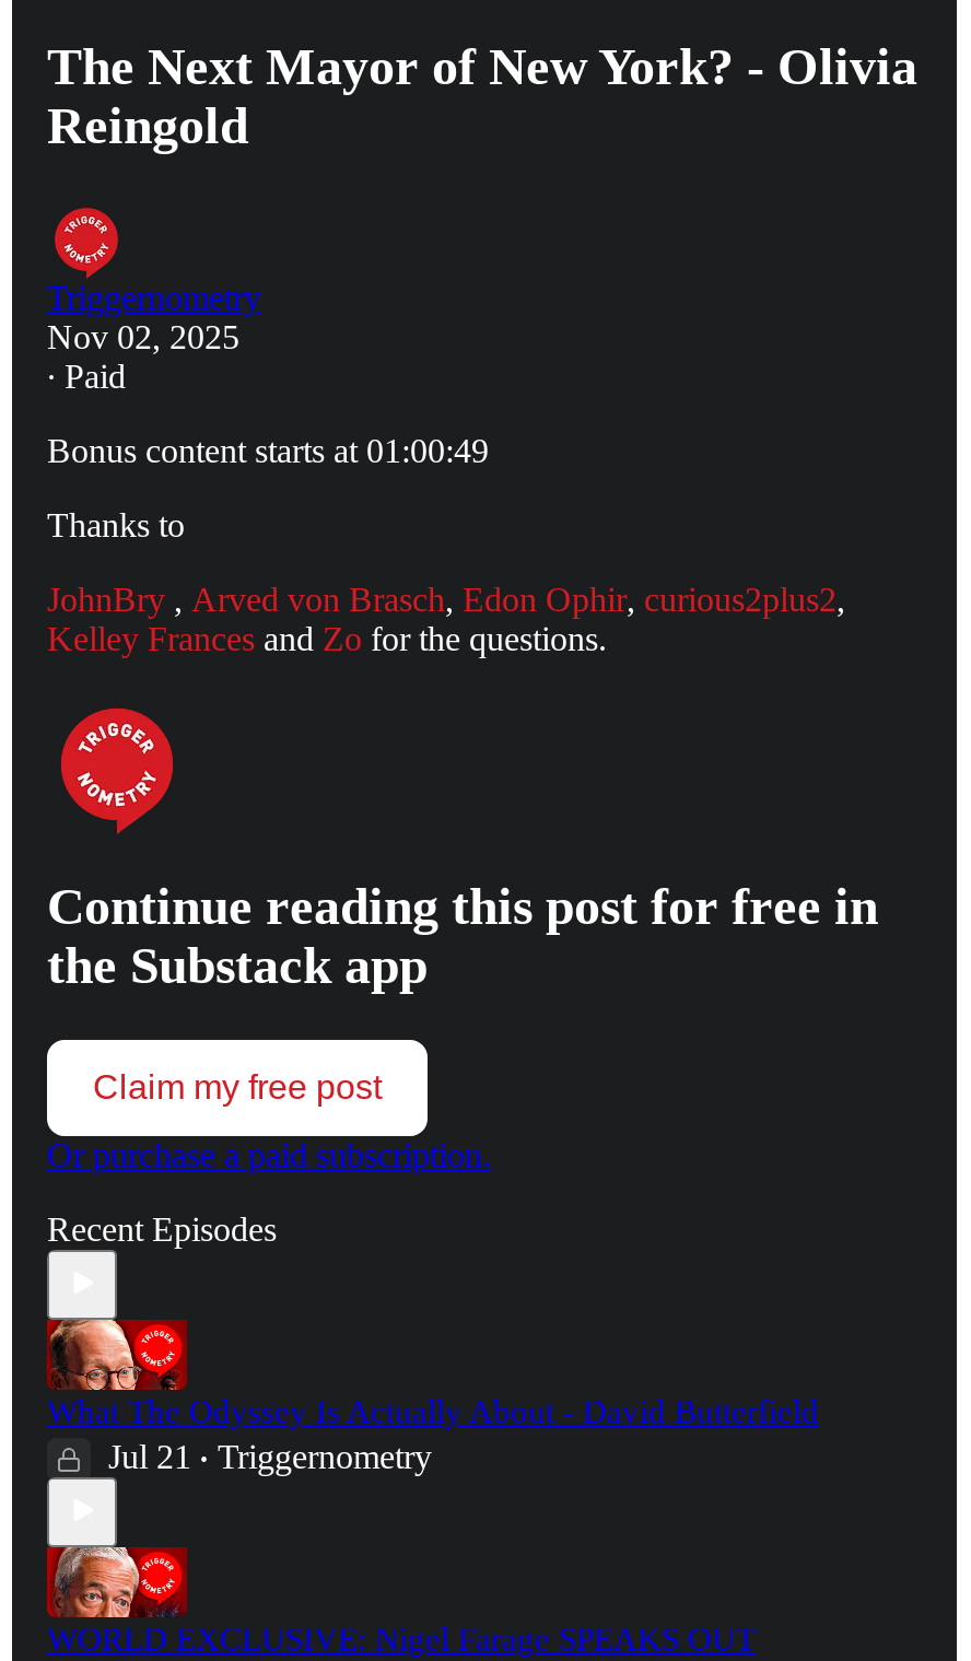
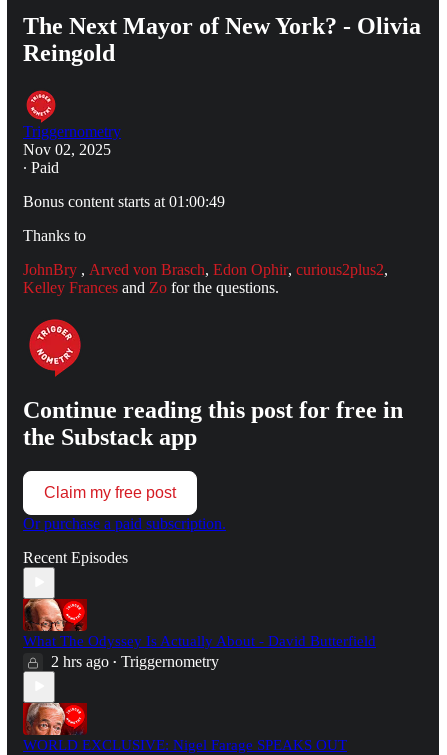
- Jul 21 • Triggernometry
+ 2 hrs ago • Triggernometry
